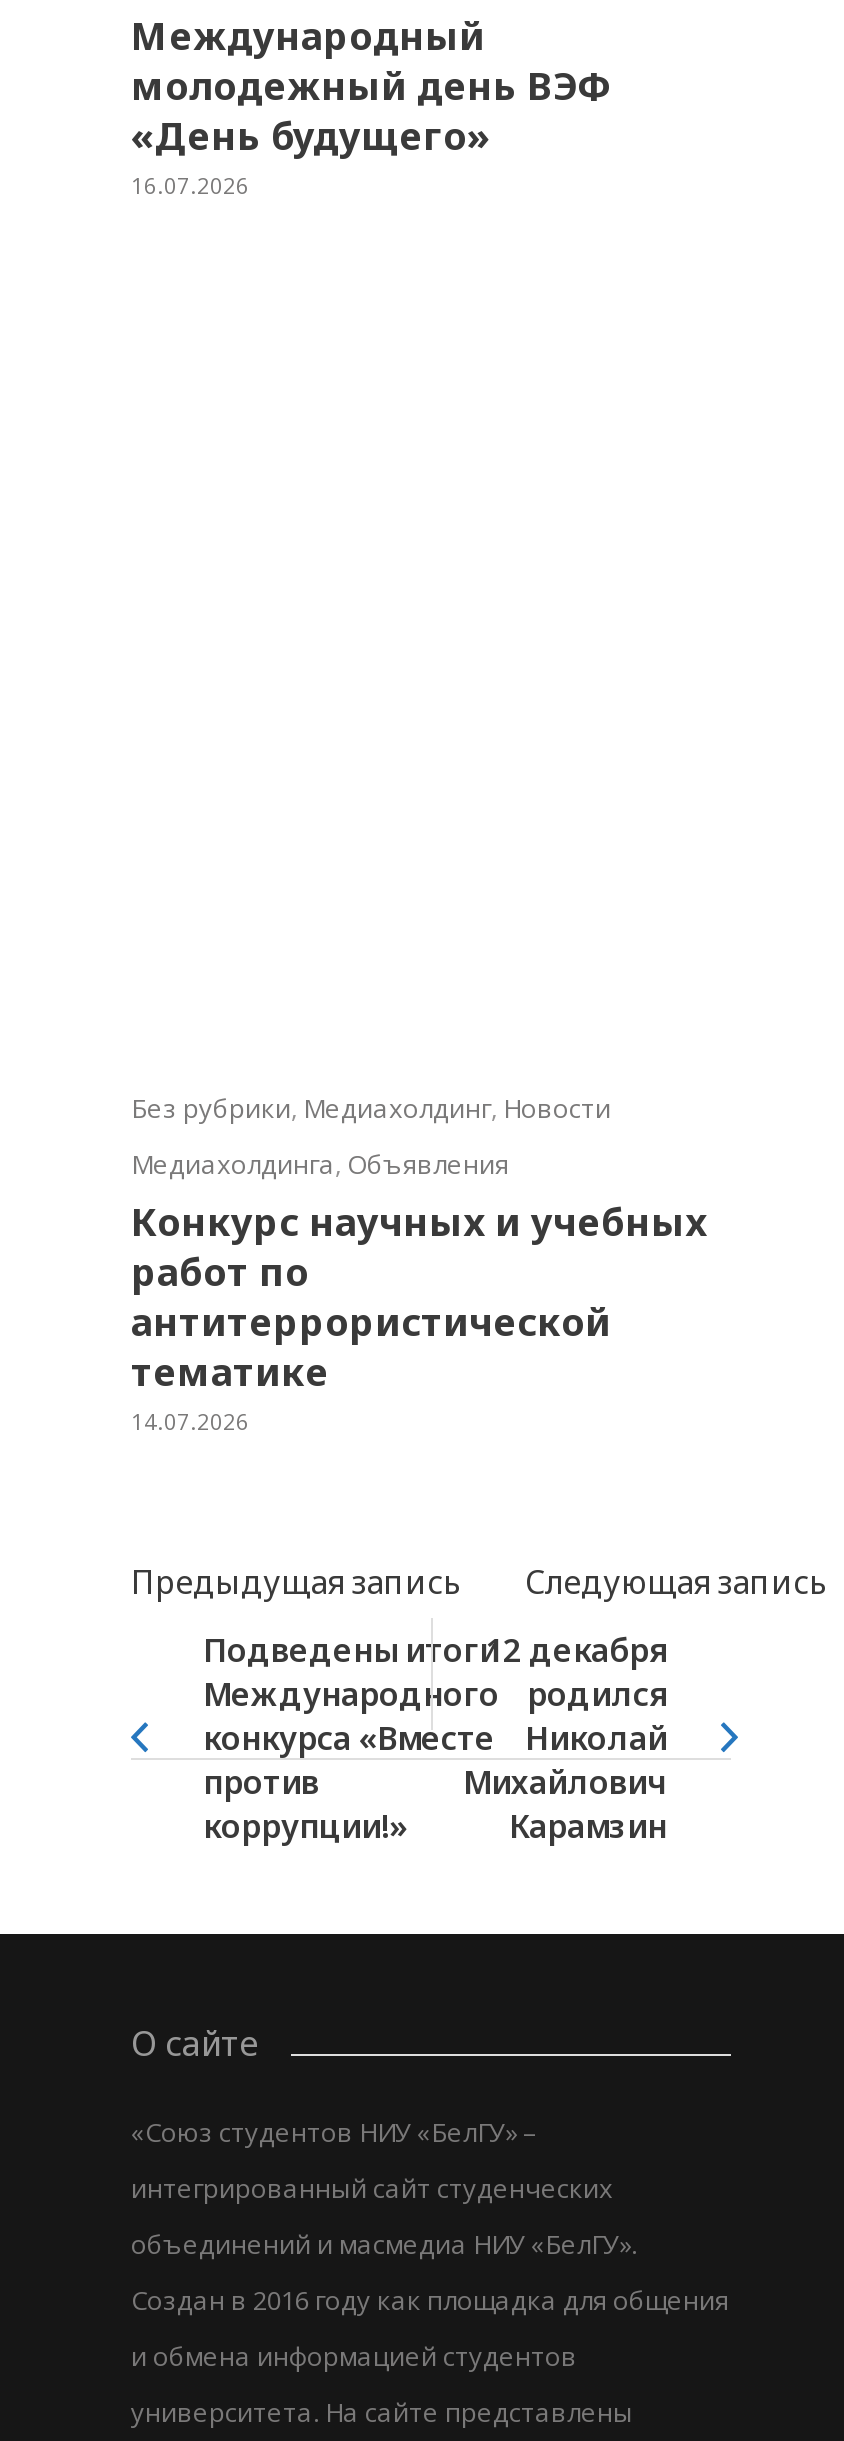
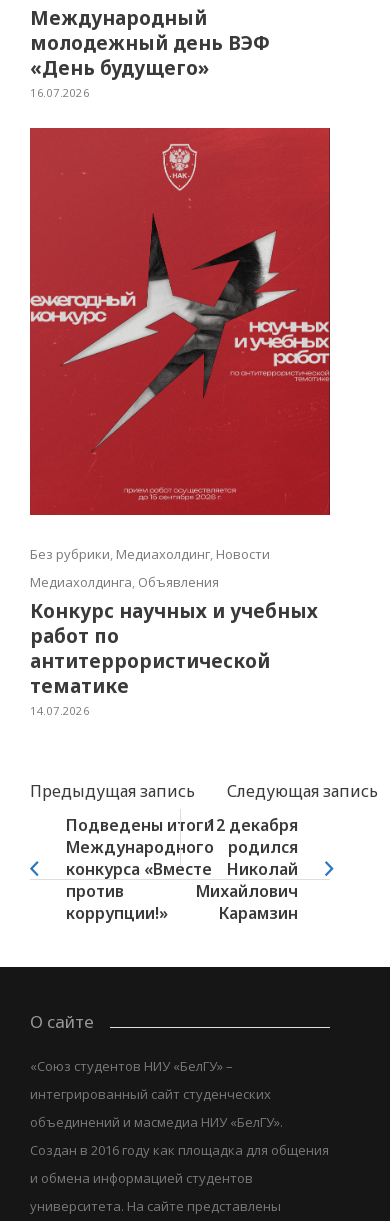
+ [image]
